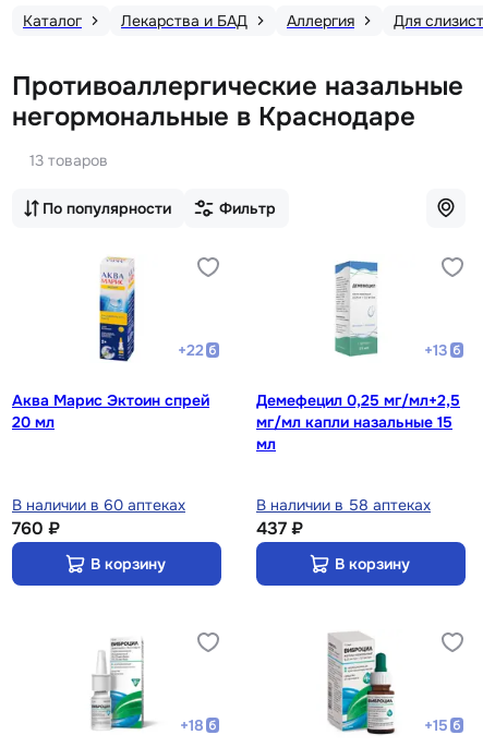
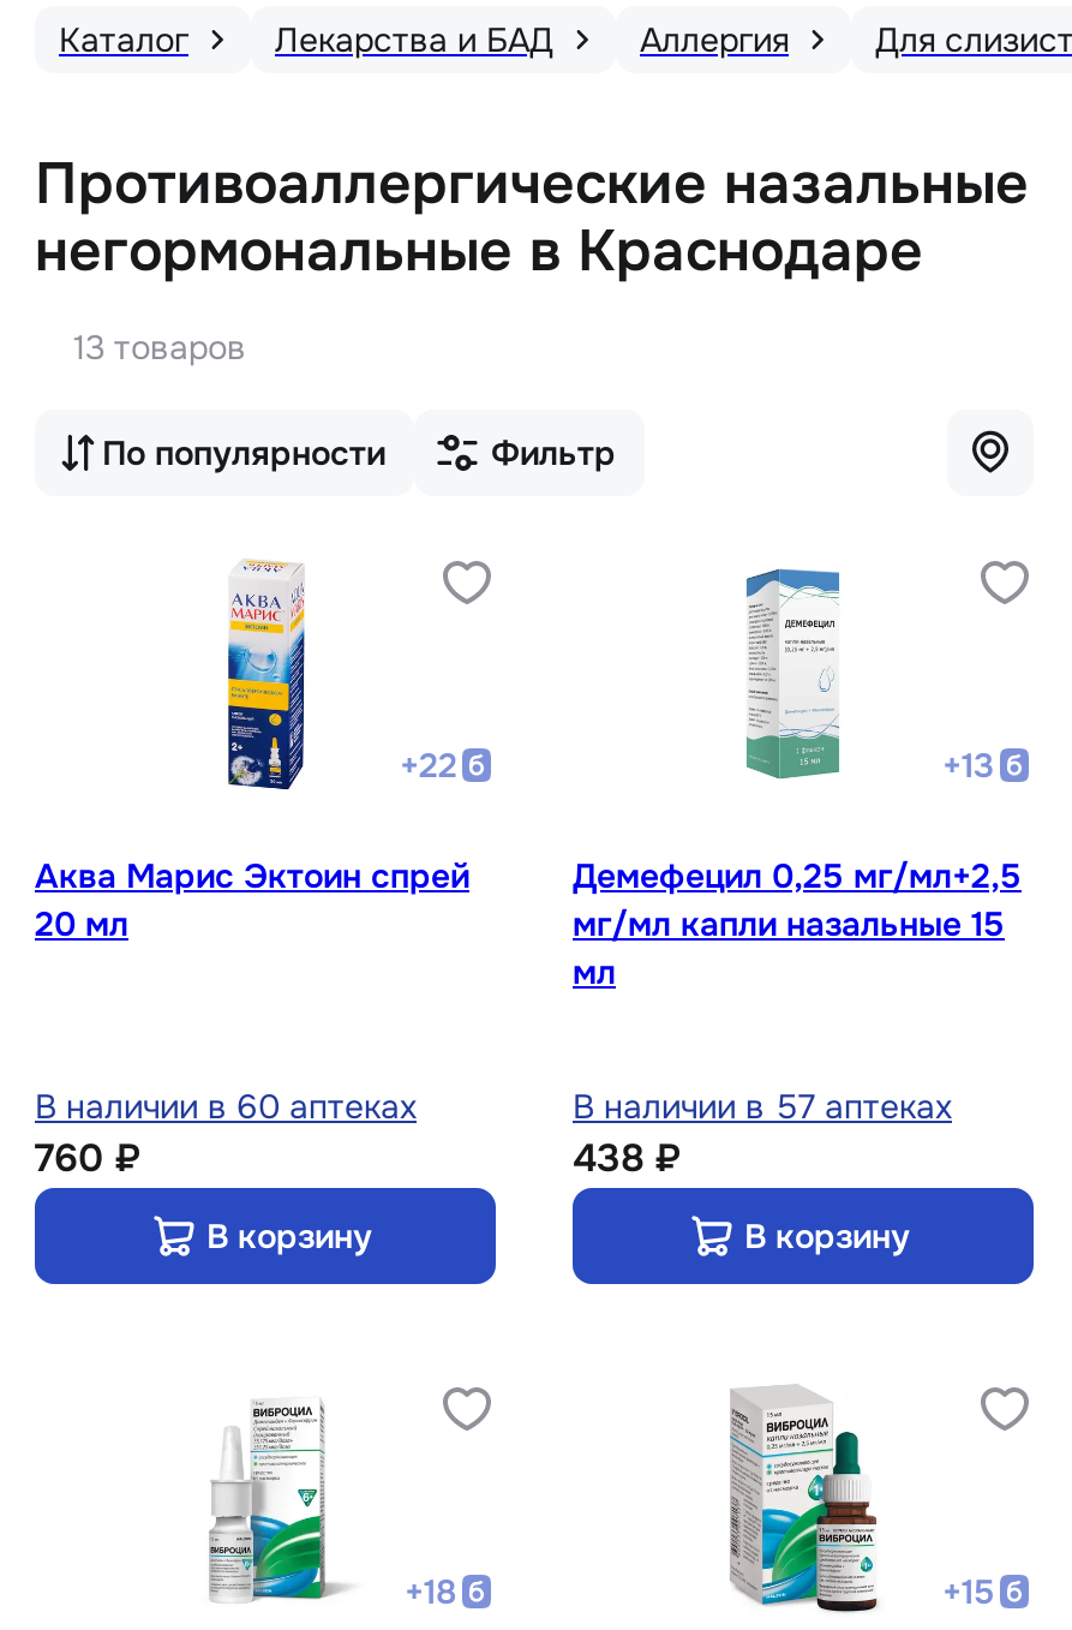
- В наличии в 58 аптеках
+ В наличии в 57 аптеках

- 437 ₽
+ 438 ₽
